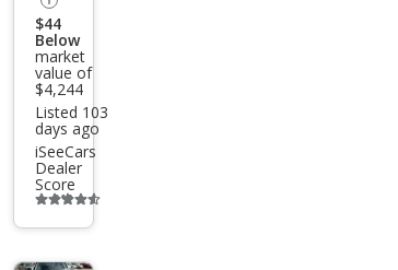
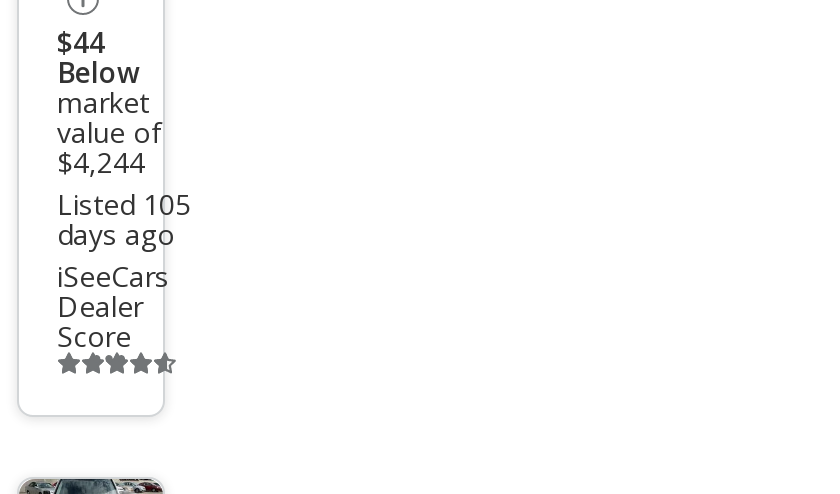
- Listed 103
+ Listed 105
